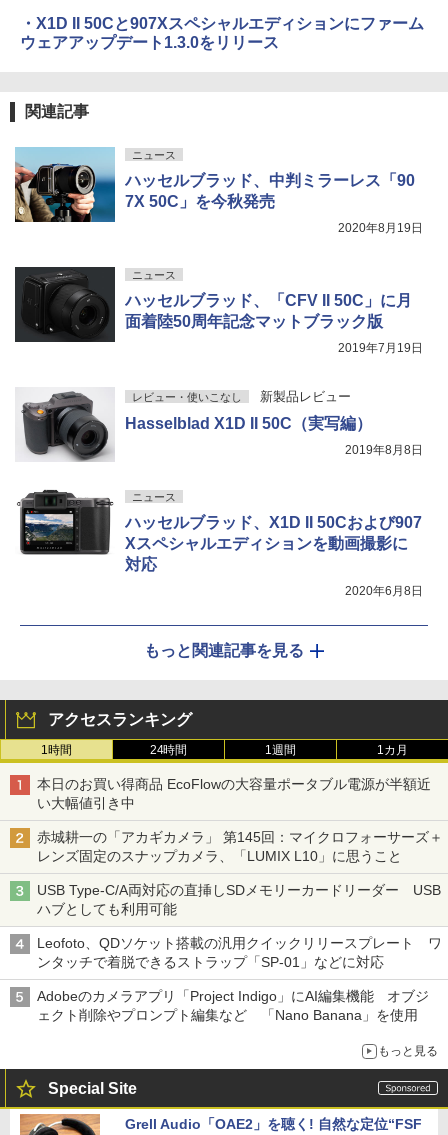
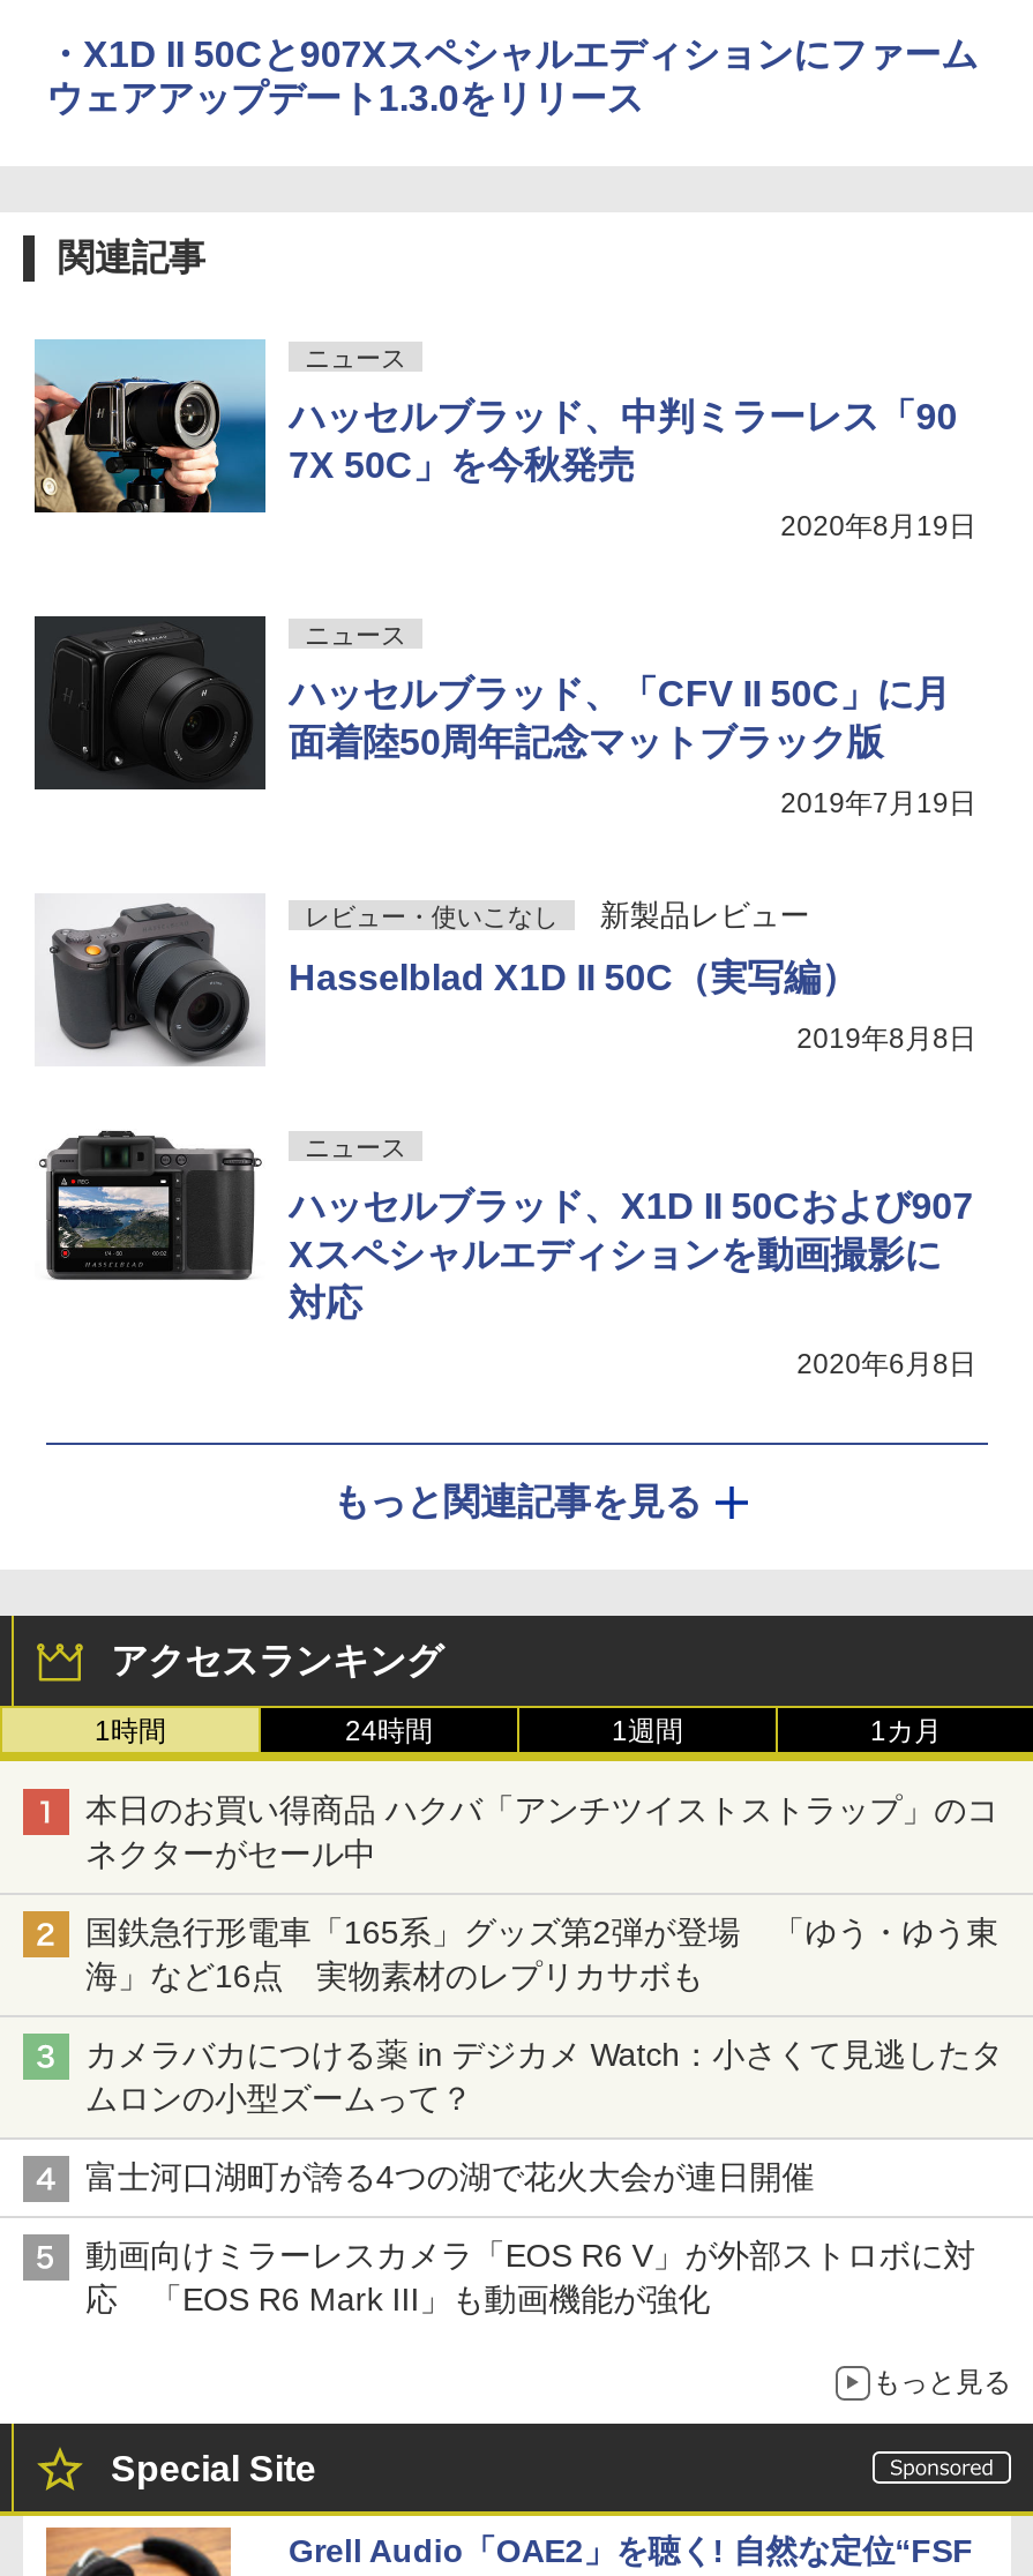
- 本日のお買い得商品 EcoFlowの大容量ポータブル電源が半額近
- い大幅値引き中
+ 本日のお買い得商品 ハクバ「アンチツイストストラップ」のコ
+ ネクターがセール中

- 赤城耕一の「アカギカメラ」 第145回：マイクロフォーサーズ＋
- レンズ固定のスナップカメラ、「LUMIX L10」に思うこと
+ 国鉄急行形電車「165系」グッズ第2弾が登場 「ゆう・ゆう東
+ 海」など16点 実物素材のレプリカサボも

- USB Type-C/A両対応の直挿しSDメモリーカードリーダー USB
- ハブとしても利用可能
+ カメラバカにつける薬 in デジカメ Watch：小さくて見逃したタ
+ ムロンの小型ズームって？

- Leofoto、QDソケット搭載の汎用クイックリリースプレート ワ
- ンタッチで着脱できるストラップ「SP-01」などに対応
+ 富士河口湖町が誇る4つの湖で花火大会が連日開催

- Adobeのカメラアプリ「Project Indigo」にAI編集機能 オブジ
- ェクト削除やプロンプト編集など 「Nano Banana」を使用
+ 動画向けミラーレスカメラ「EOS R6 V」が外部ストロボに対
+ 応 「EOS R6 Mark III」も動画機能が強化
